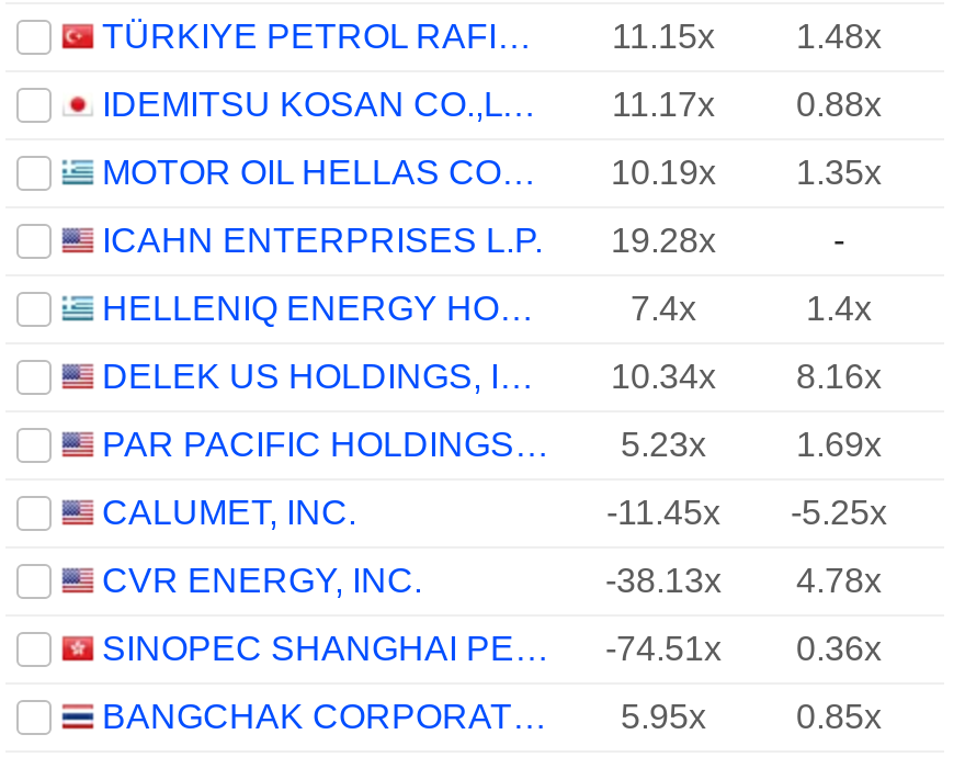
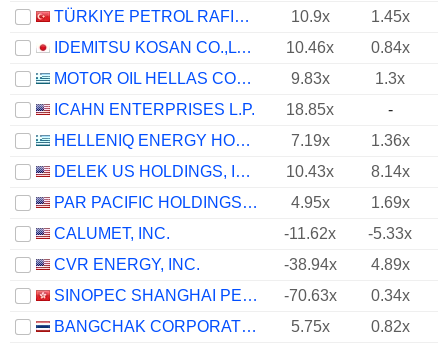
- 11.15x
- 1.48x
+ 10.9x
+ 1.45x

- 11.17x
- 0.88x
+ 10.46x
+ 0.84x

- 10.19x
- 1.35x
+ 9.83x
+ 1.3x

- ICAHN ENTERPRISES L.P. 19.28x
+ ICAHN ENTERPRISES L.P. 18.85x

- 7.4x
- 1.4x
+ 7.19x
+ 1.36x

- 10.34x
- 8.16x
+ 10.43x
+ 8.14x

- 5.23x
+ 4.95x

- -11.45x
- -5.25x
+ -11.62x
+ -5.33x

- -38.13x
- 4.78x
+ -38.94x
+ 4.89x

- -74.51x
- 0.36x
+ -70.63x
+ 0.34x

- 5.95x
- 0.85x
+ 5.75x
+ 0.82x
